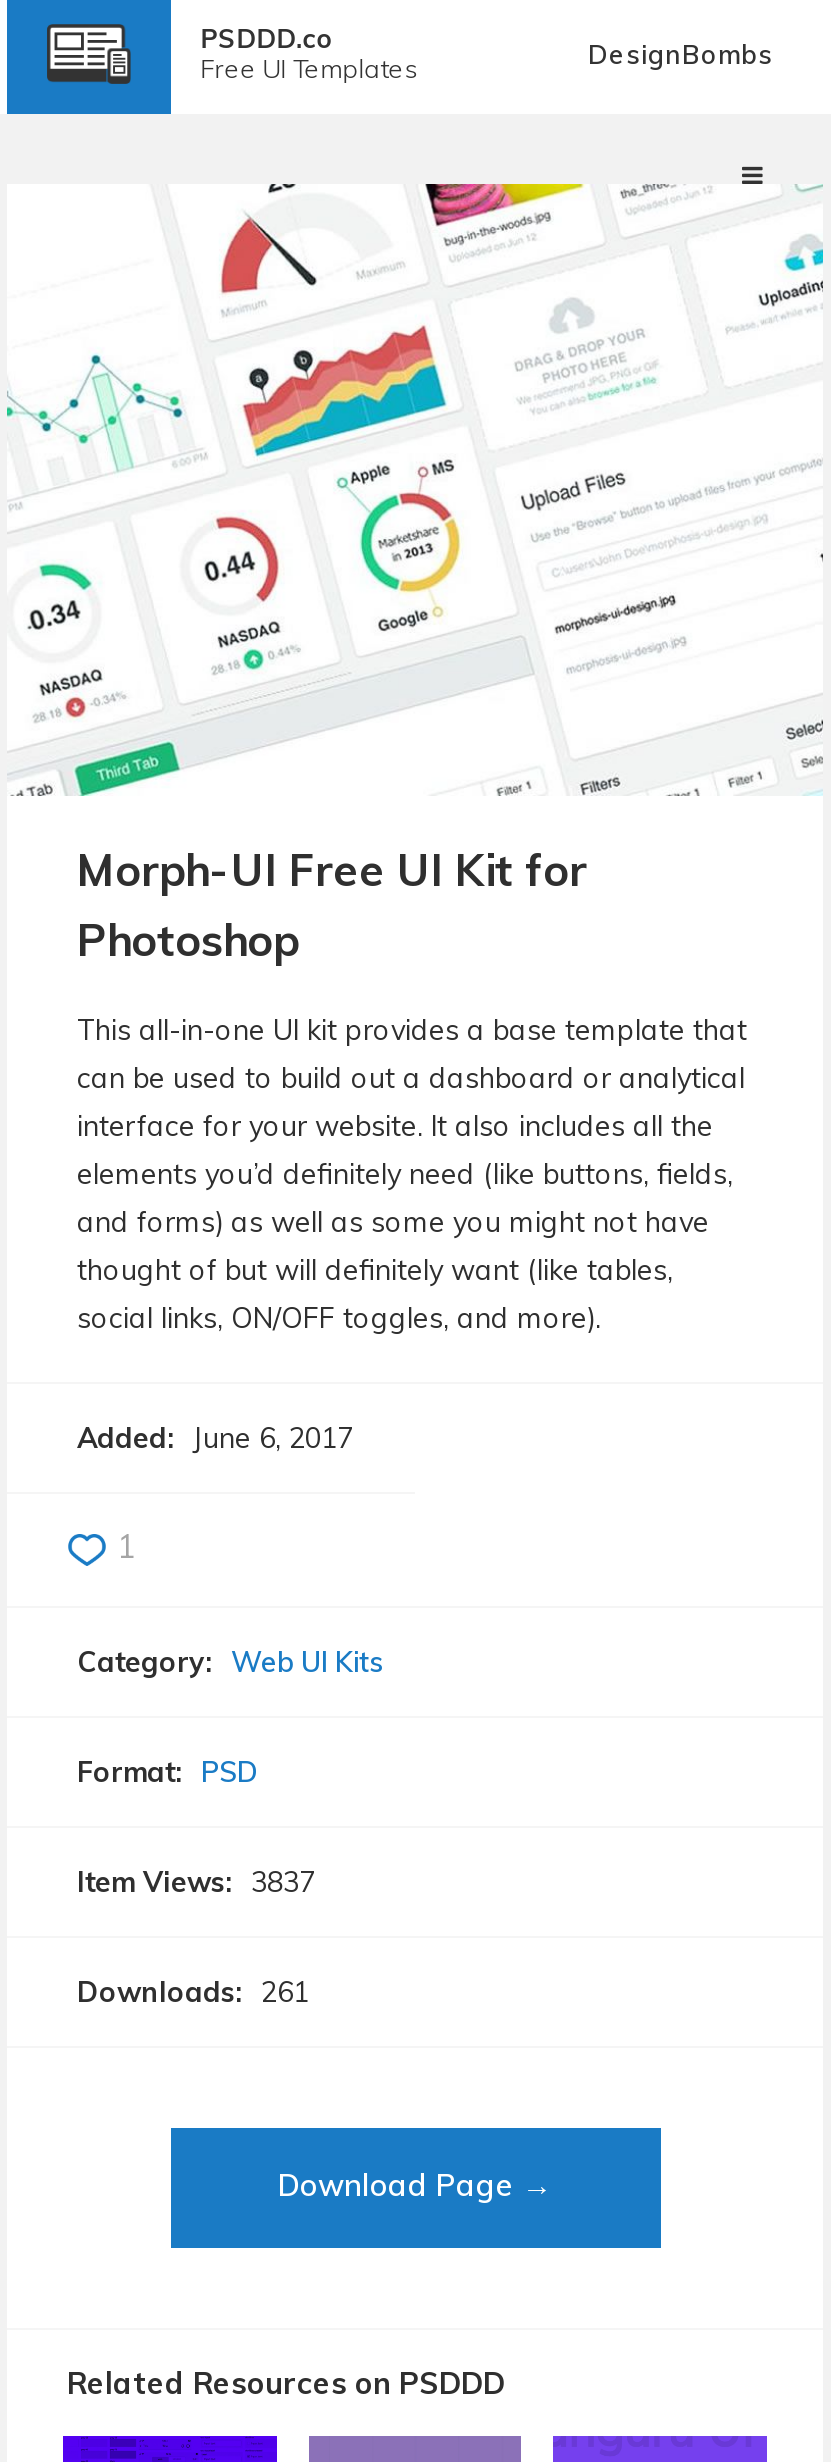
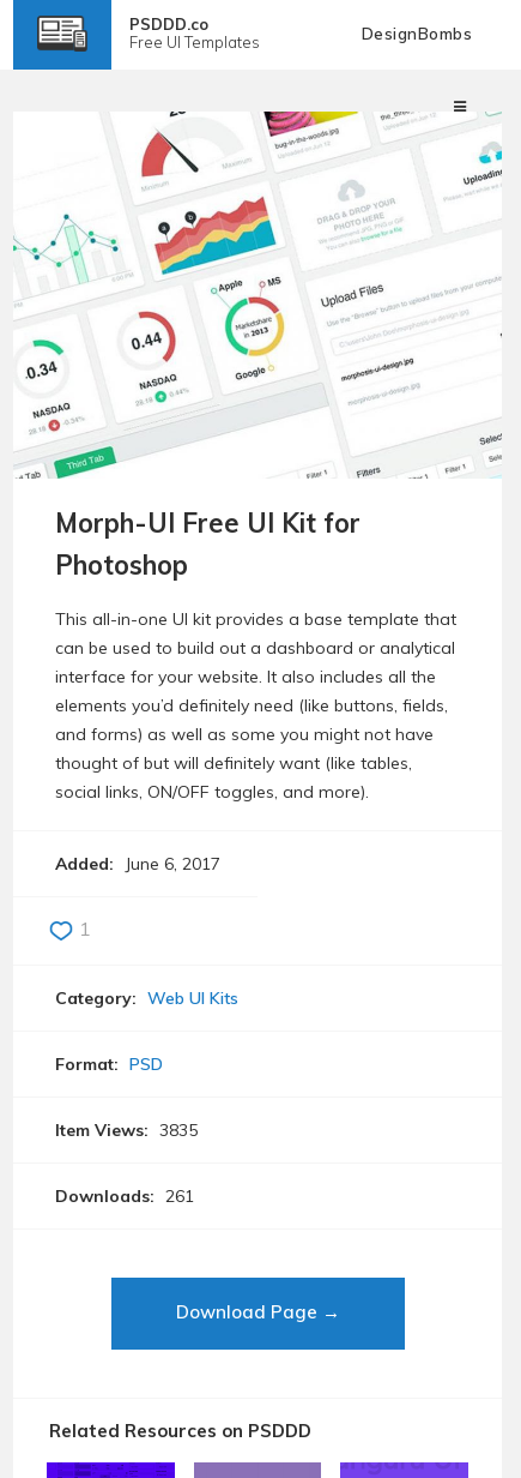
- Item Views: 3837
+ Item Views: 3835
